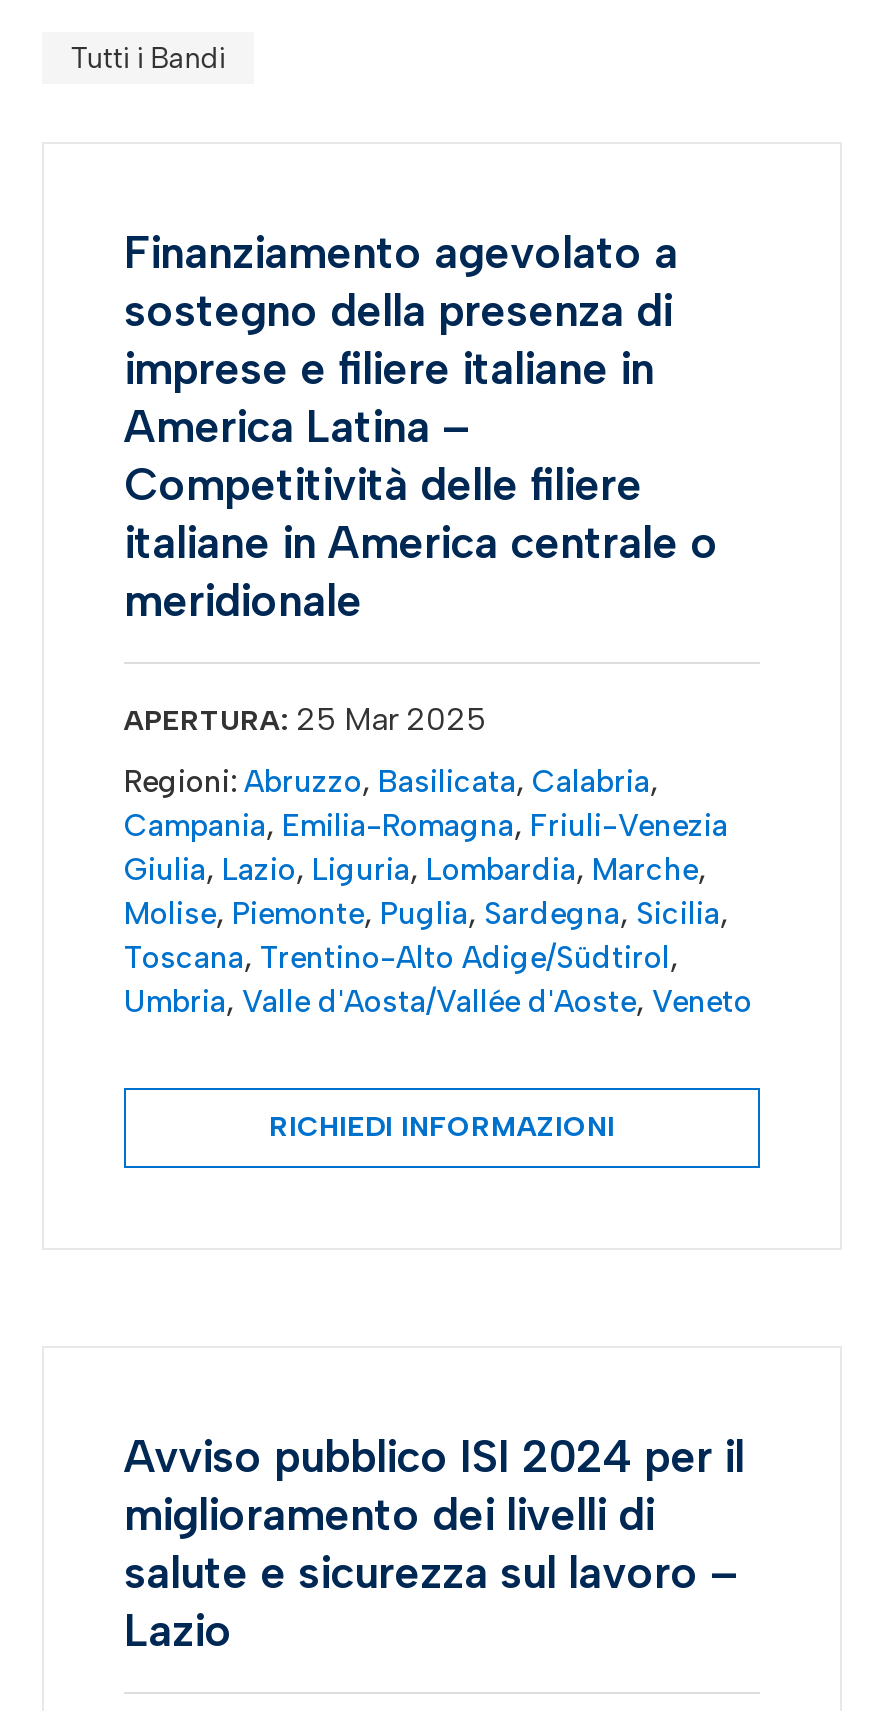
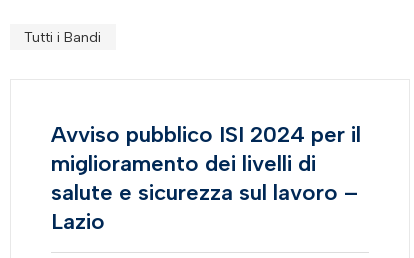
- Finanziamento agevolato a
- sostegno della presenza di
- imprese e filiere italiane in
- America Latina –
- Competitività delle filiere
- italiane in America centrale o
- meridionale
- APERTURA: 25 Mar 2025
- Regioni: Abruzzo, Basilicata, Calabria,
- Campania, Emilia-Romagna, Friuli-Venezia
- Giulia, Lazio, Liguria, Lombardia, Marche,
- Molise, Piemonte, Puglia, Sardegna, Sicilia,
- Toscana, Trentino-Alto Adige/Südtirol,
- Umbria, Valle d'Aosta/Vallée d'Aoste, Veneto

- RICHIEDI INFORMAZIONI
